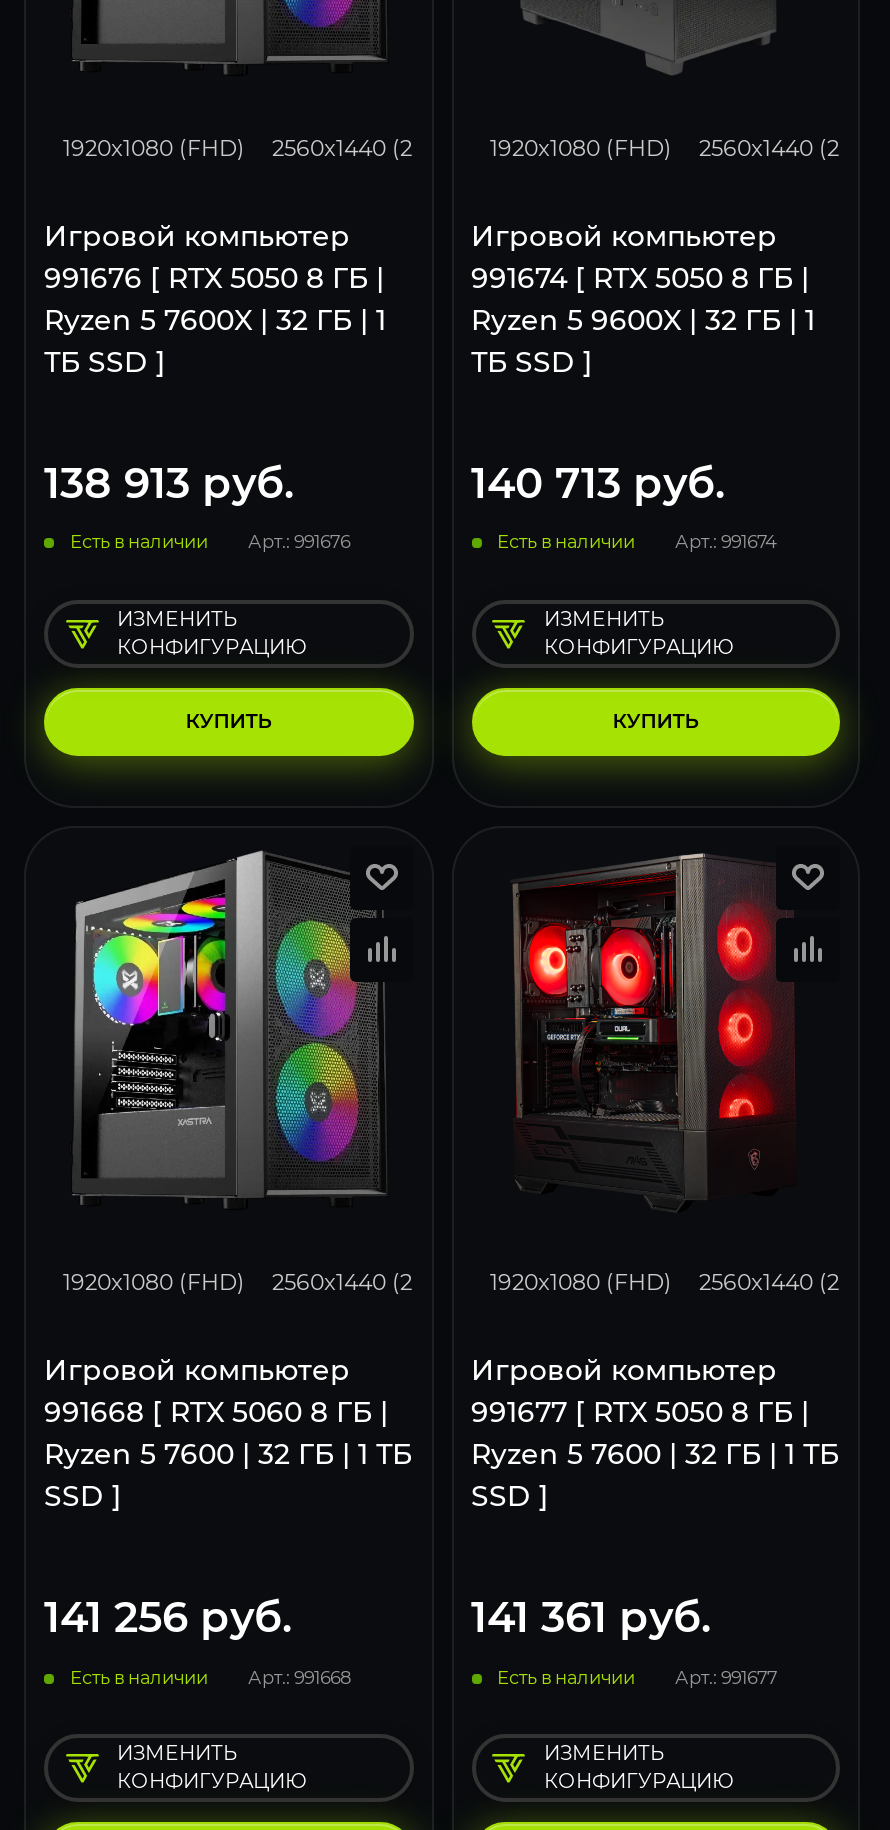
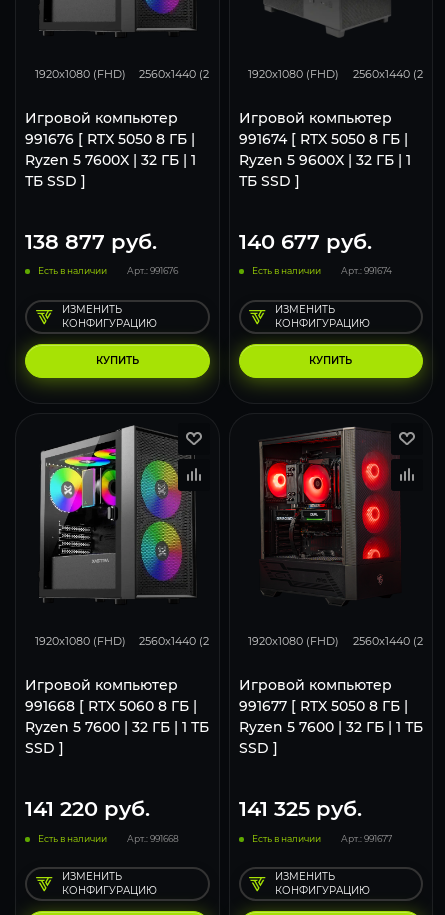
- 138 913 руб.
+ 138 877 руб.

- 140 713 руб.
+ 140 677 руб.

- 141 256 руб.
+ 141 220 руб.

- 141 361 руб.
+ 141 325 руб.
